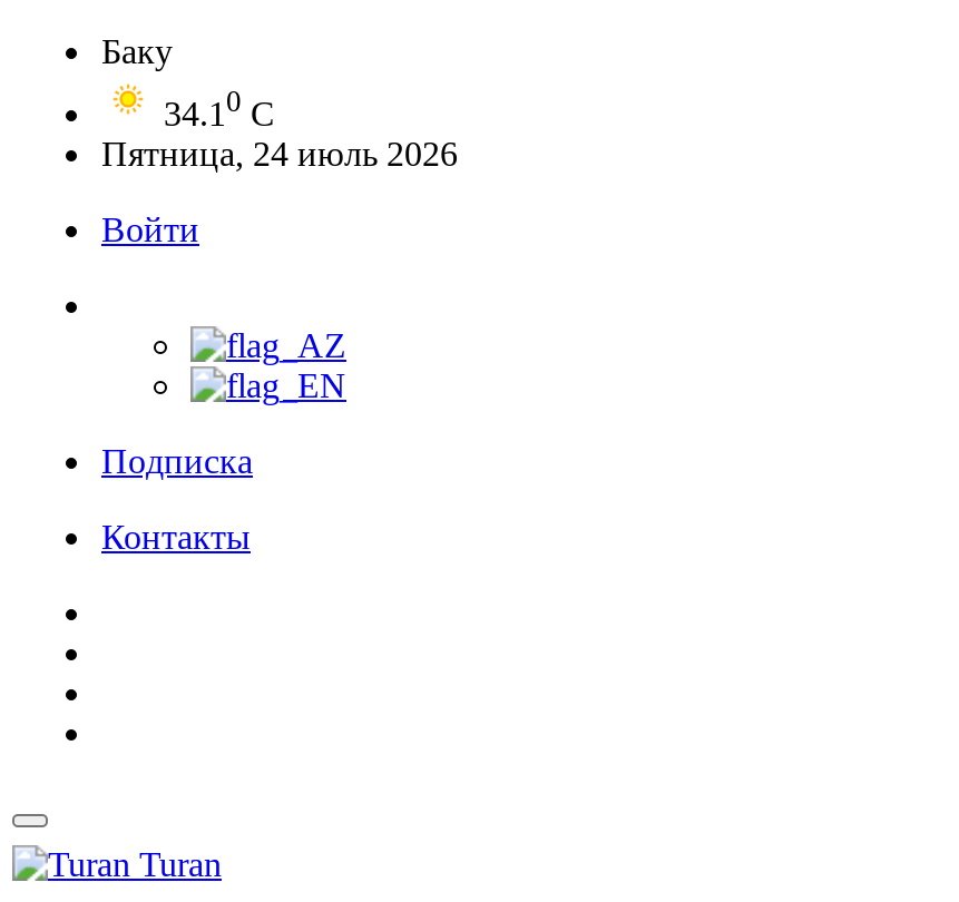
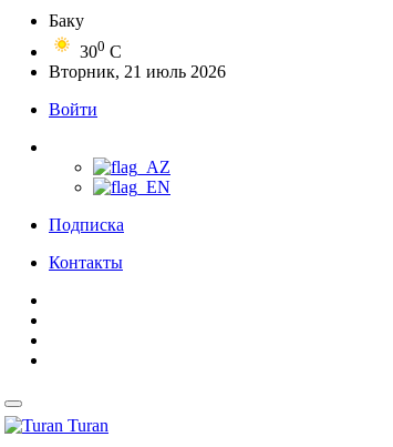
- 34.10 C
+ 300 C

- Пятница, 24 июль 2026
+ Вторник, 21 июль 2026
